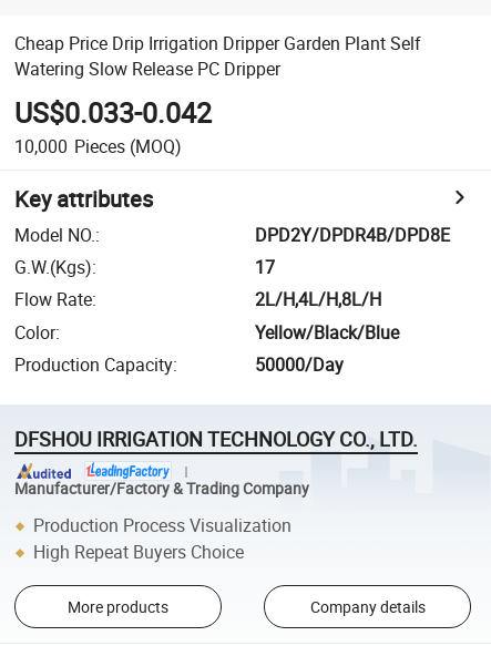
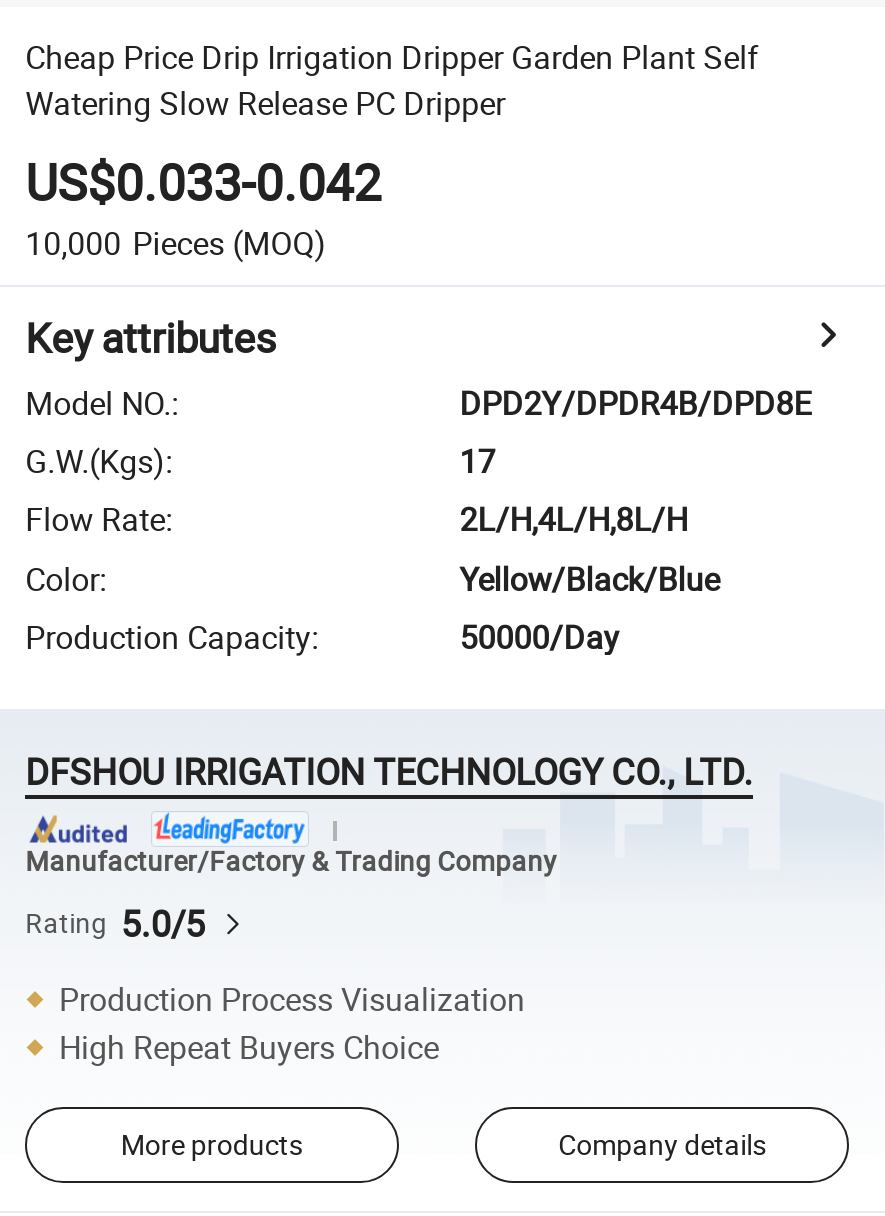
+ Rating 5.0/5
